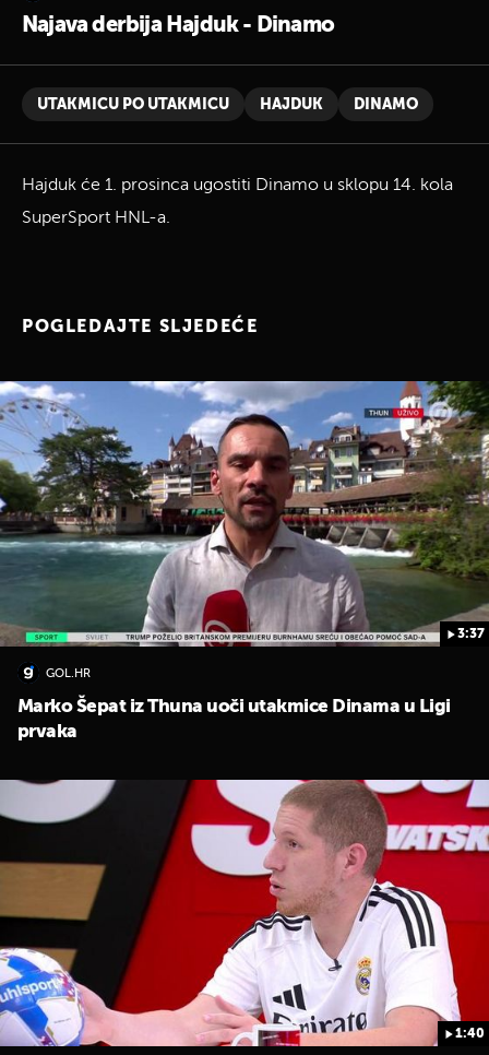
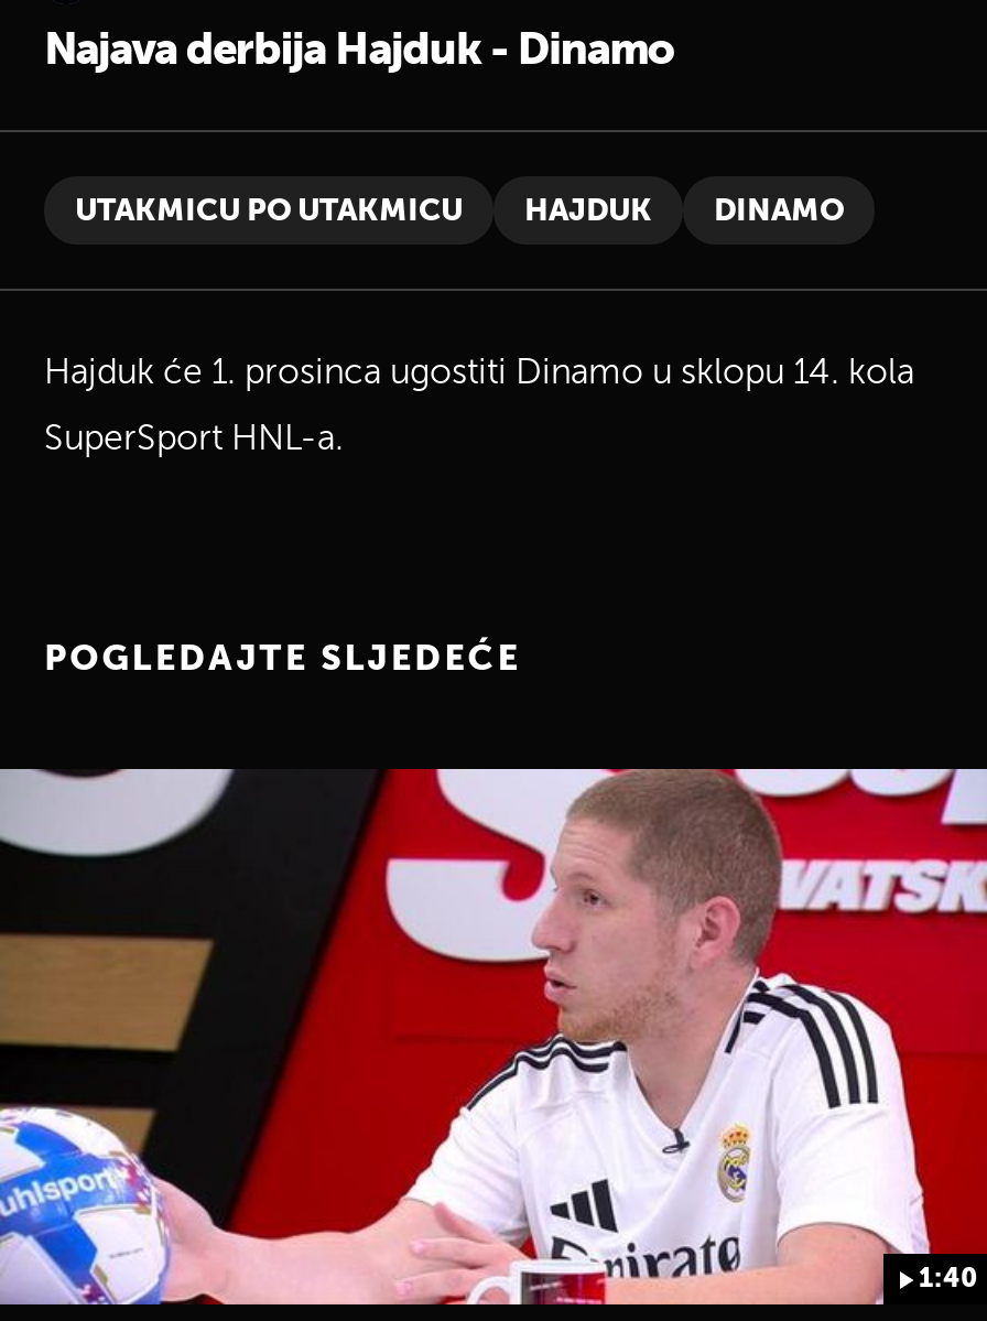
- [image]
- 3:37
- GOL.HR
- Marko Šepat iz Thuna uoči utakmice Dinama u Ligi
- prvaka
